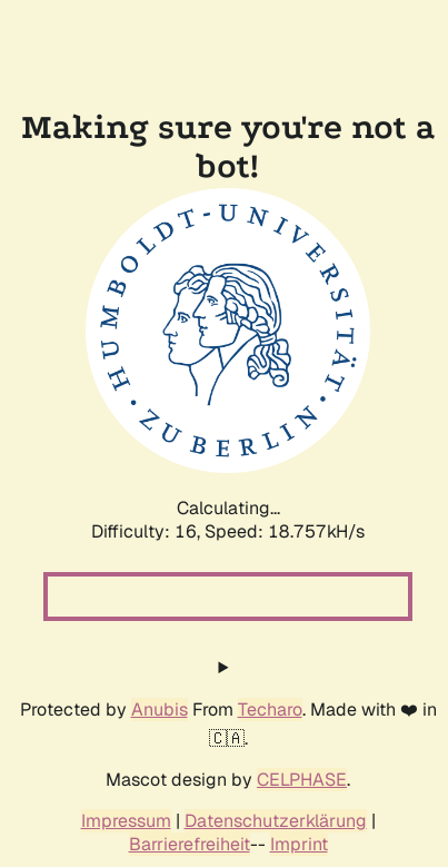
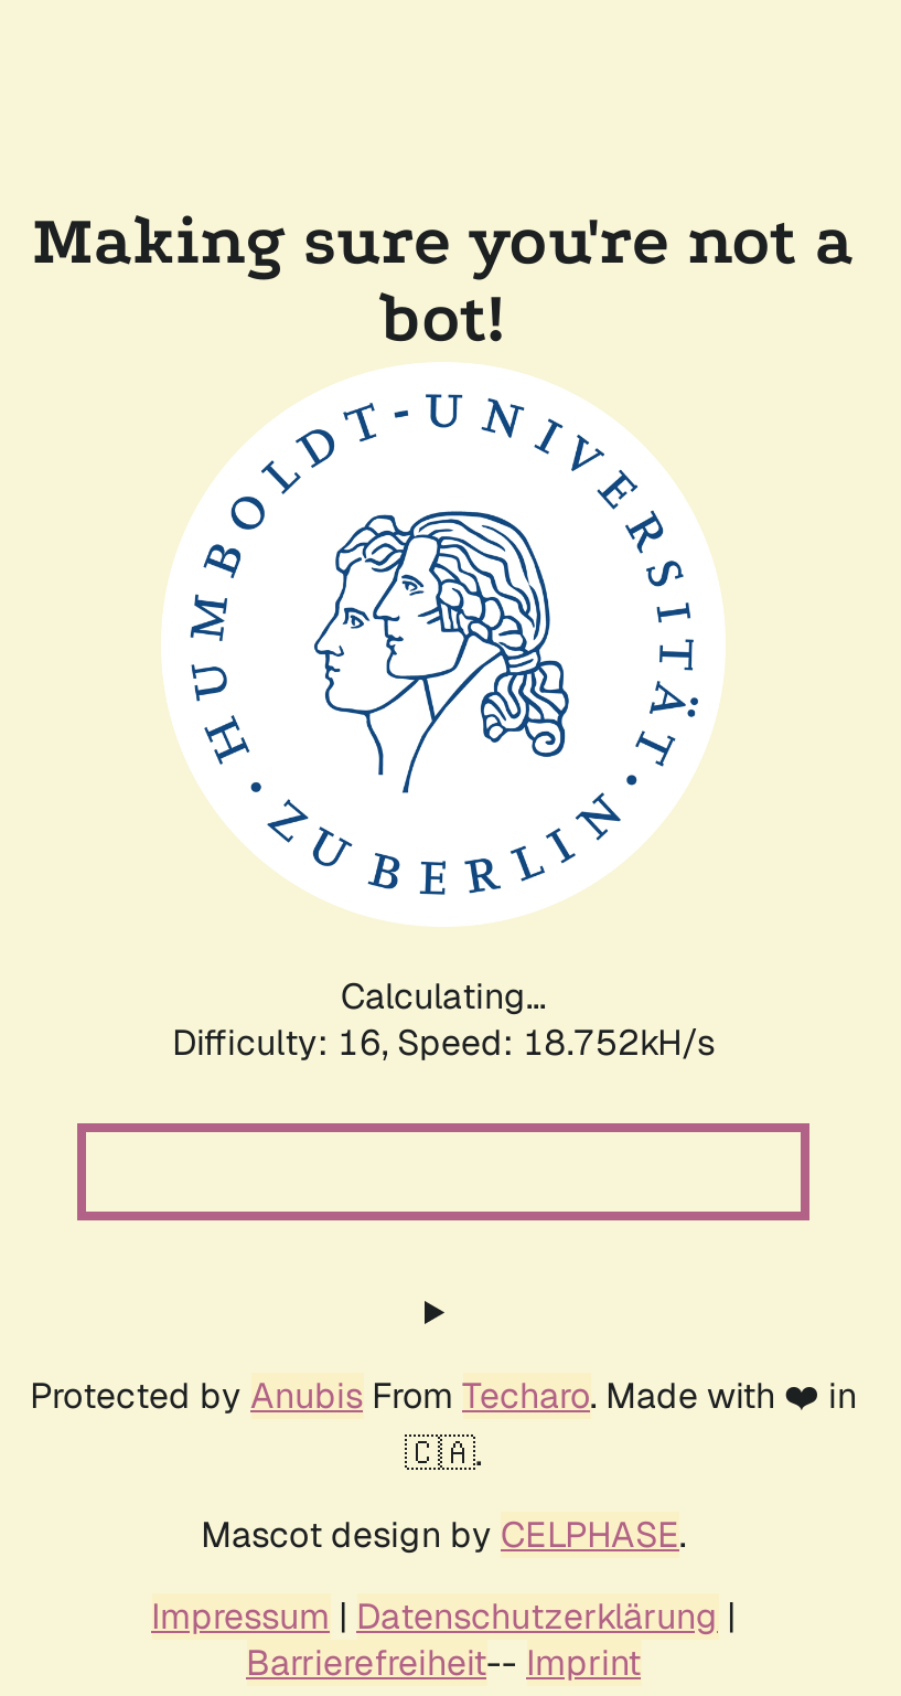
- Difficulty: 16, Speed: 18.757kH/s
+ Difficulty: 16, Speed: 18.752kH/s
